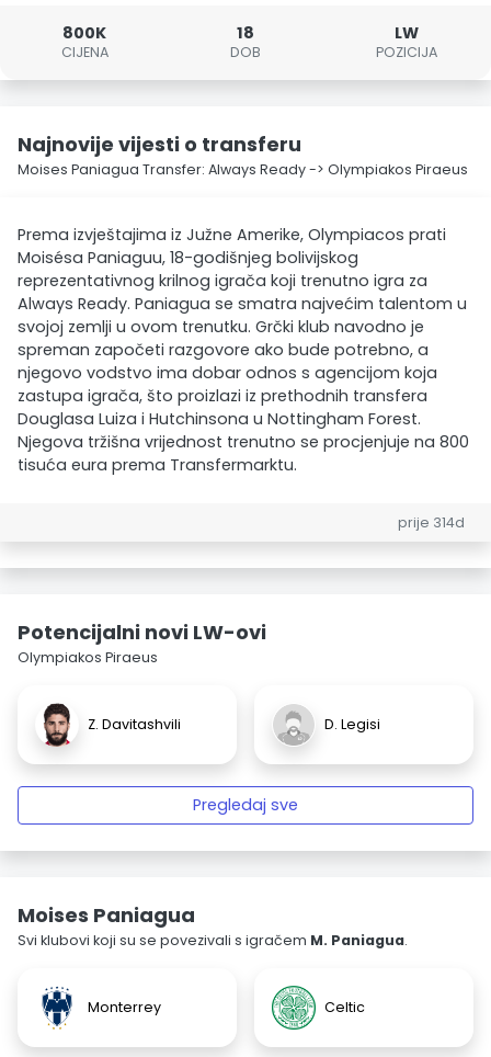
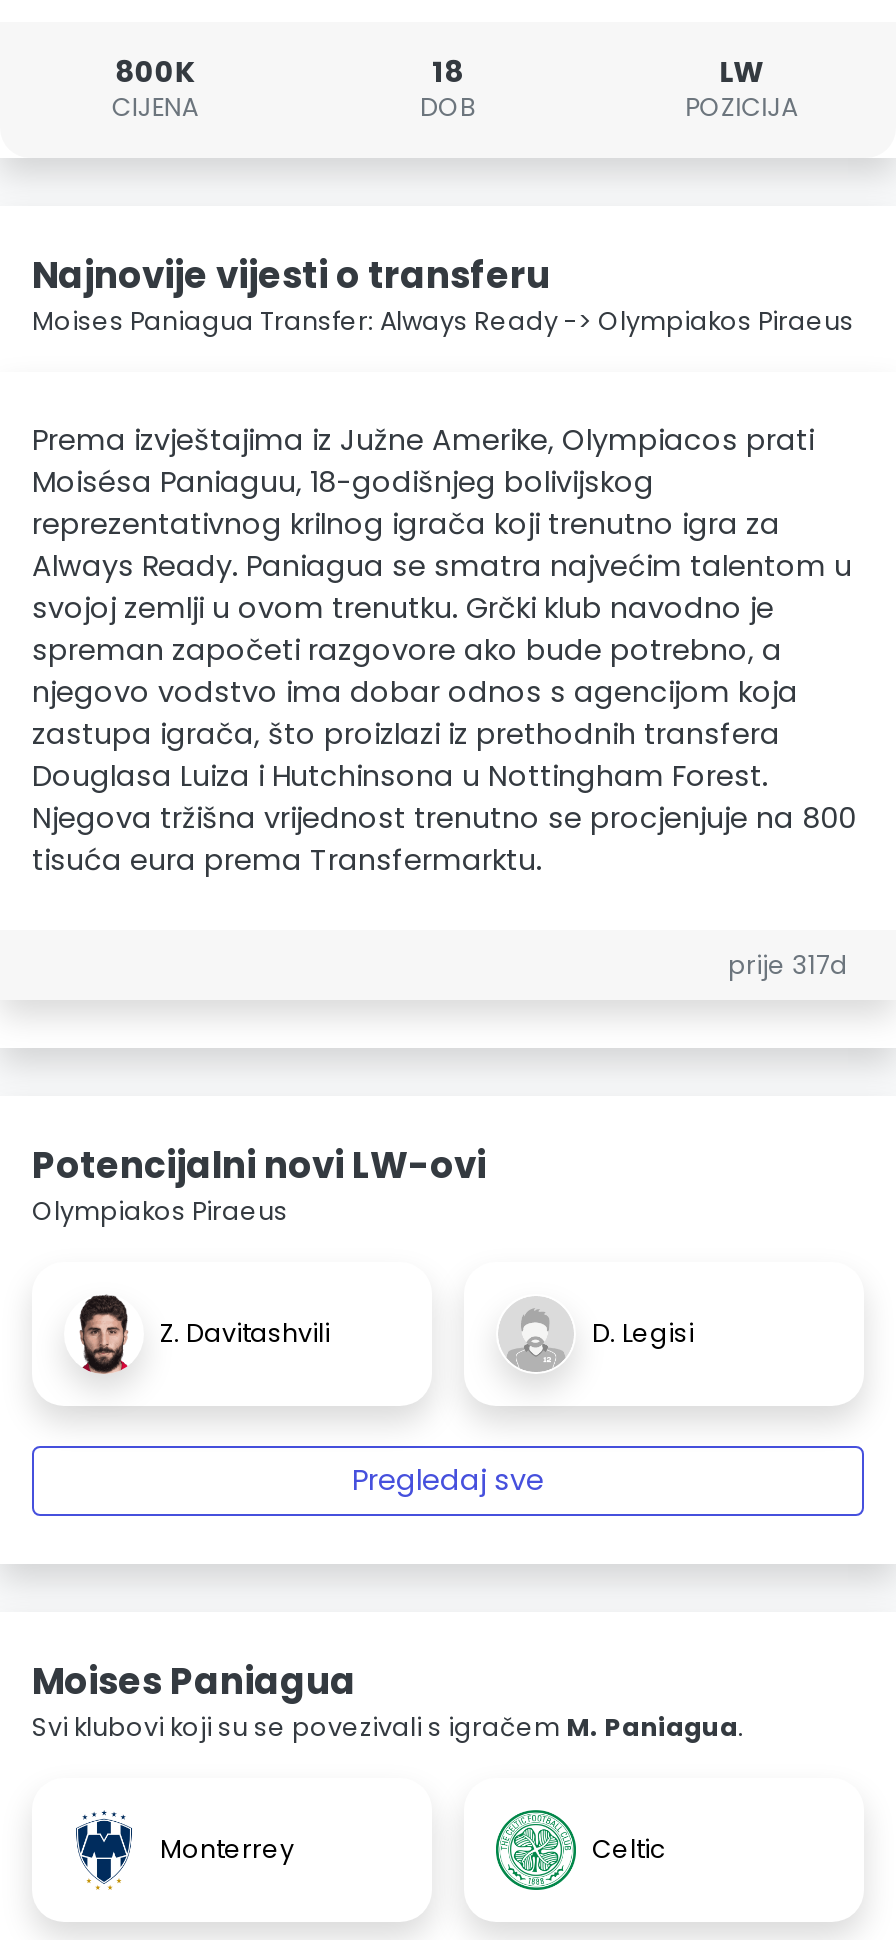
- prije 314d
+ prije 317d
